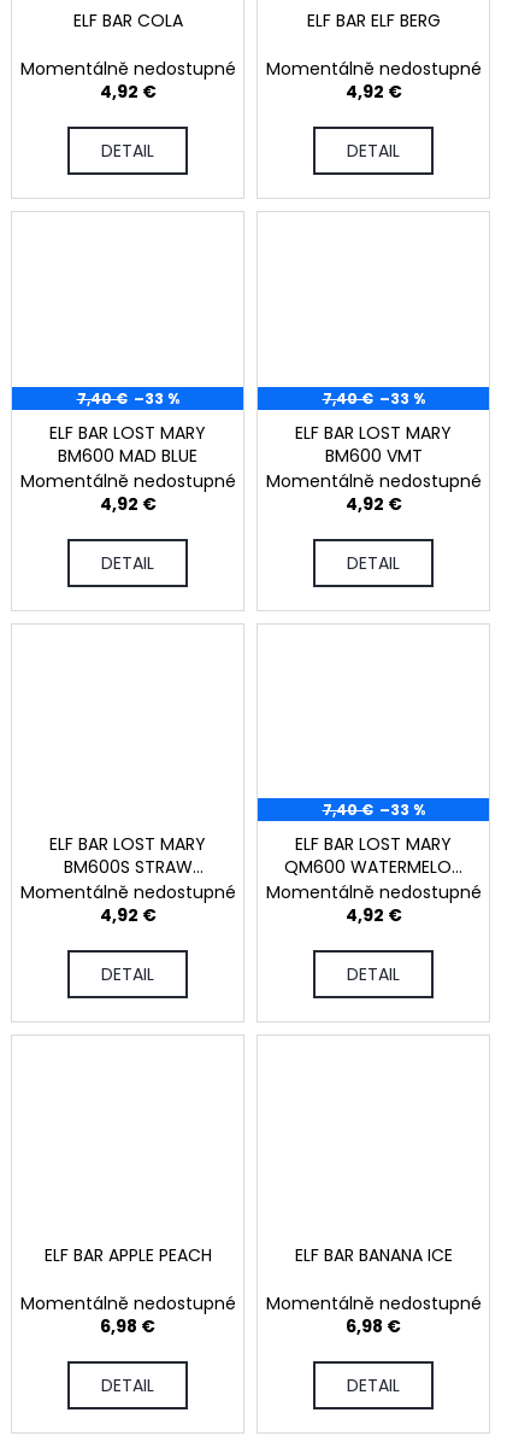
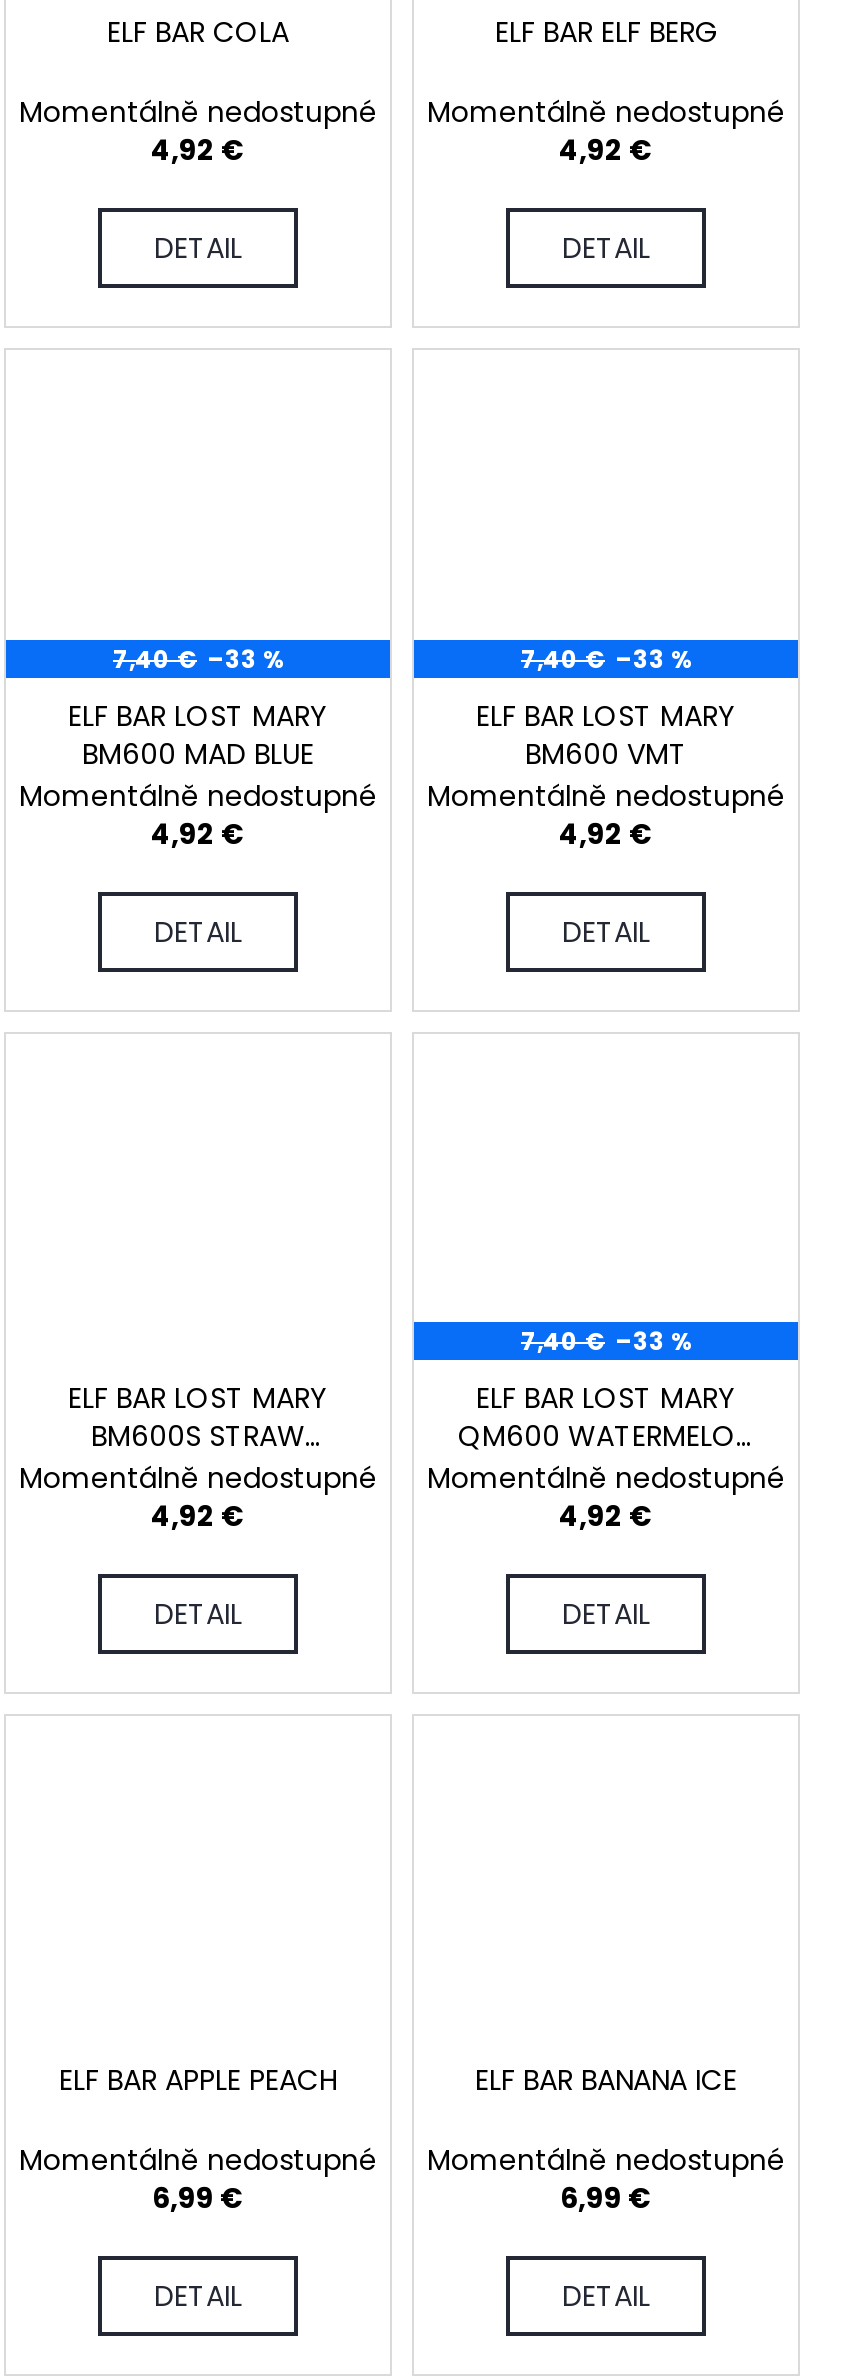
- 6,98 €
+ 6,99 €

- 6,98 €
+ 6,99 €
